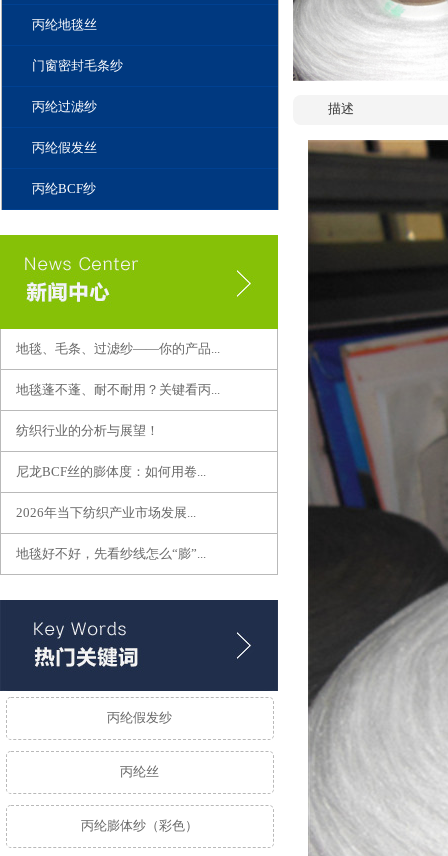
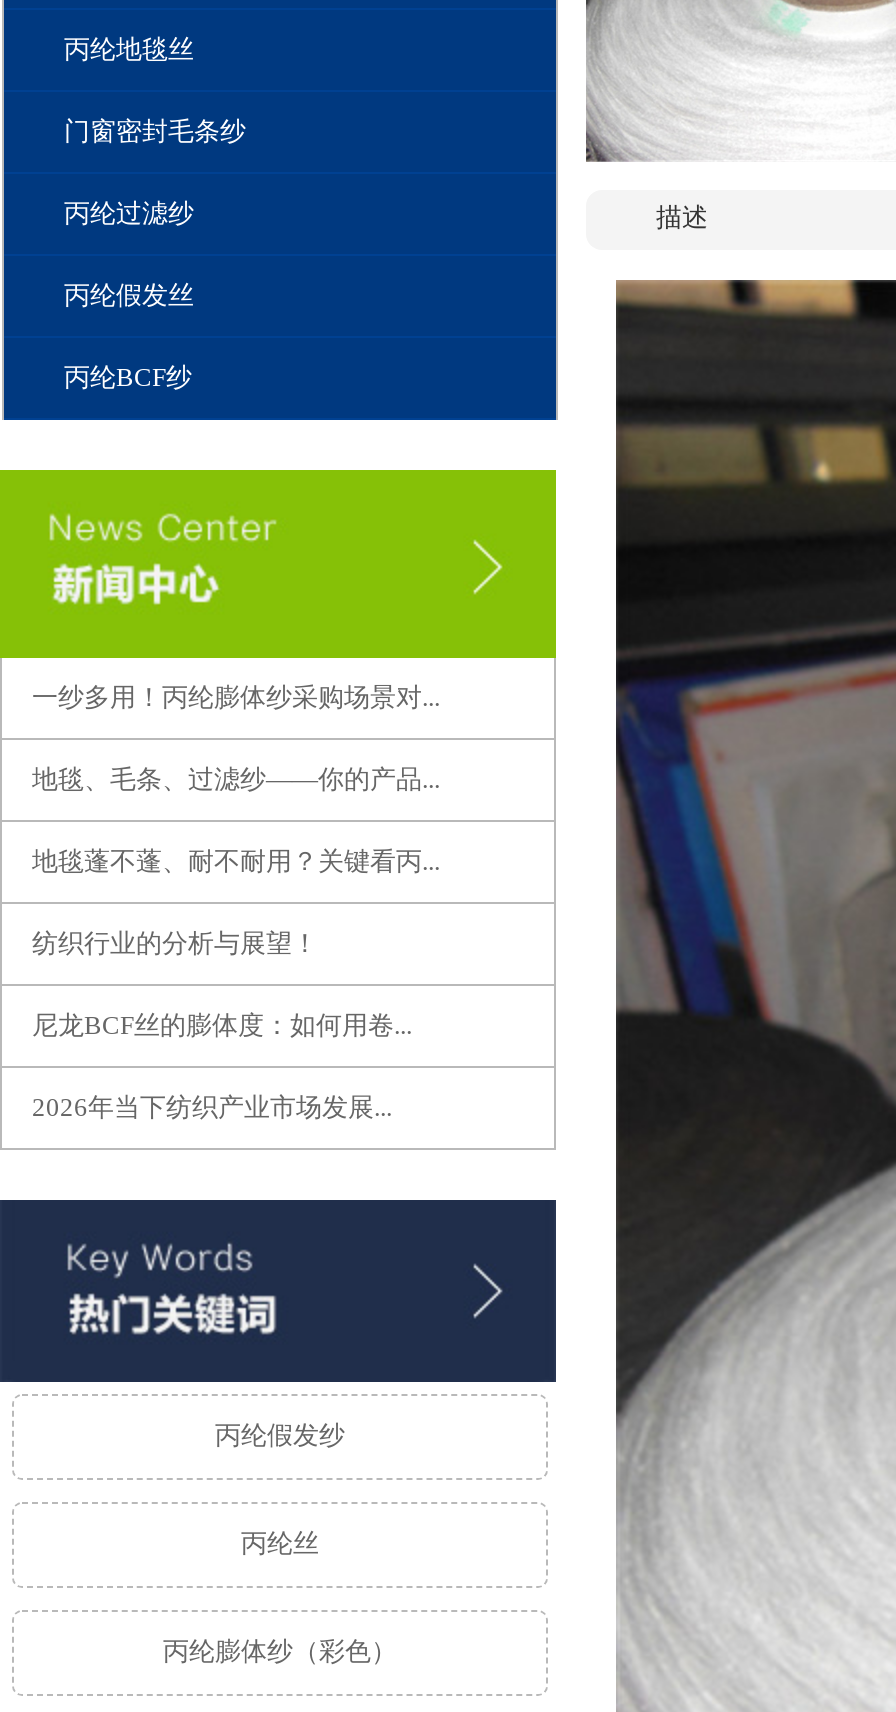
+ 一纱多用！丙纶膨体纱采购场景对...

moved down: 地毯、毛条、过滤纱——你的产品... | 纺织行业的分析与展望！ | 尼龙BCF丝的膨体度：如何用卷... | 2026年当下纺织产业市场发展...

- [image]
+ [image]

- 地毯好不好，先看纱线怎么“膨”...
